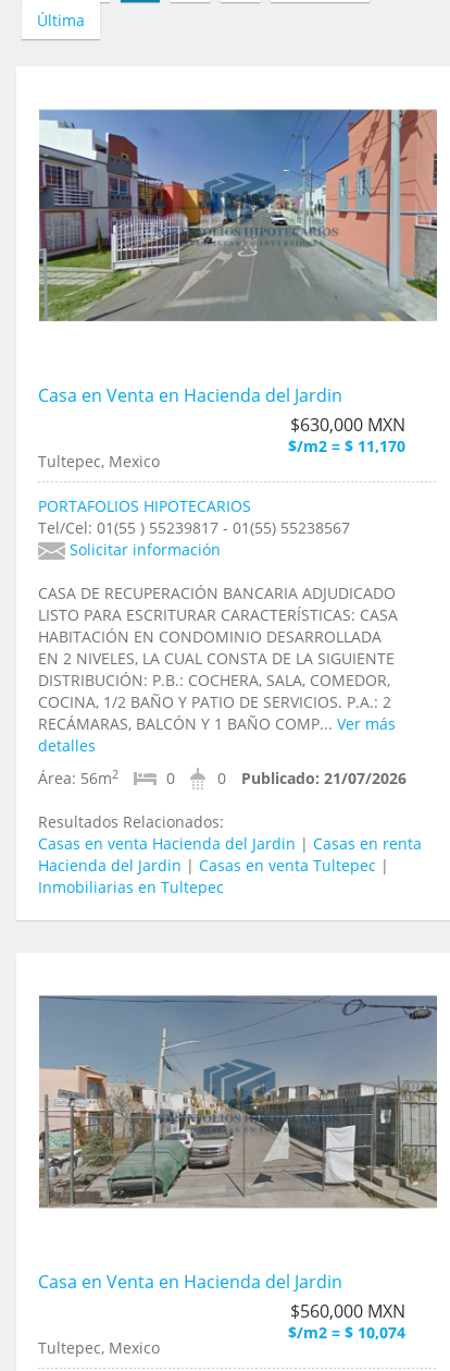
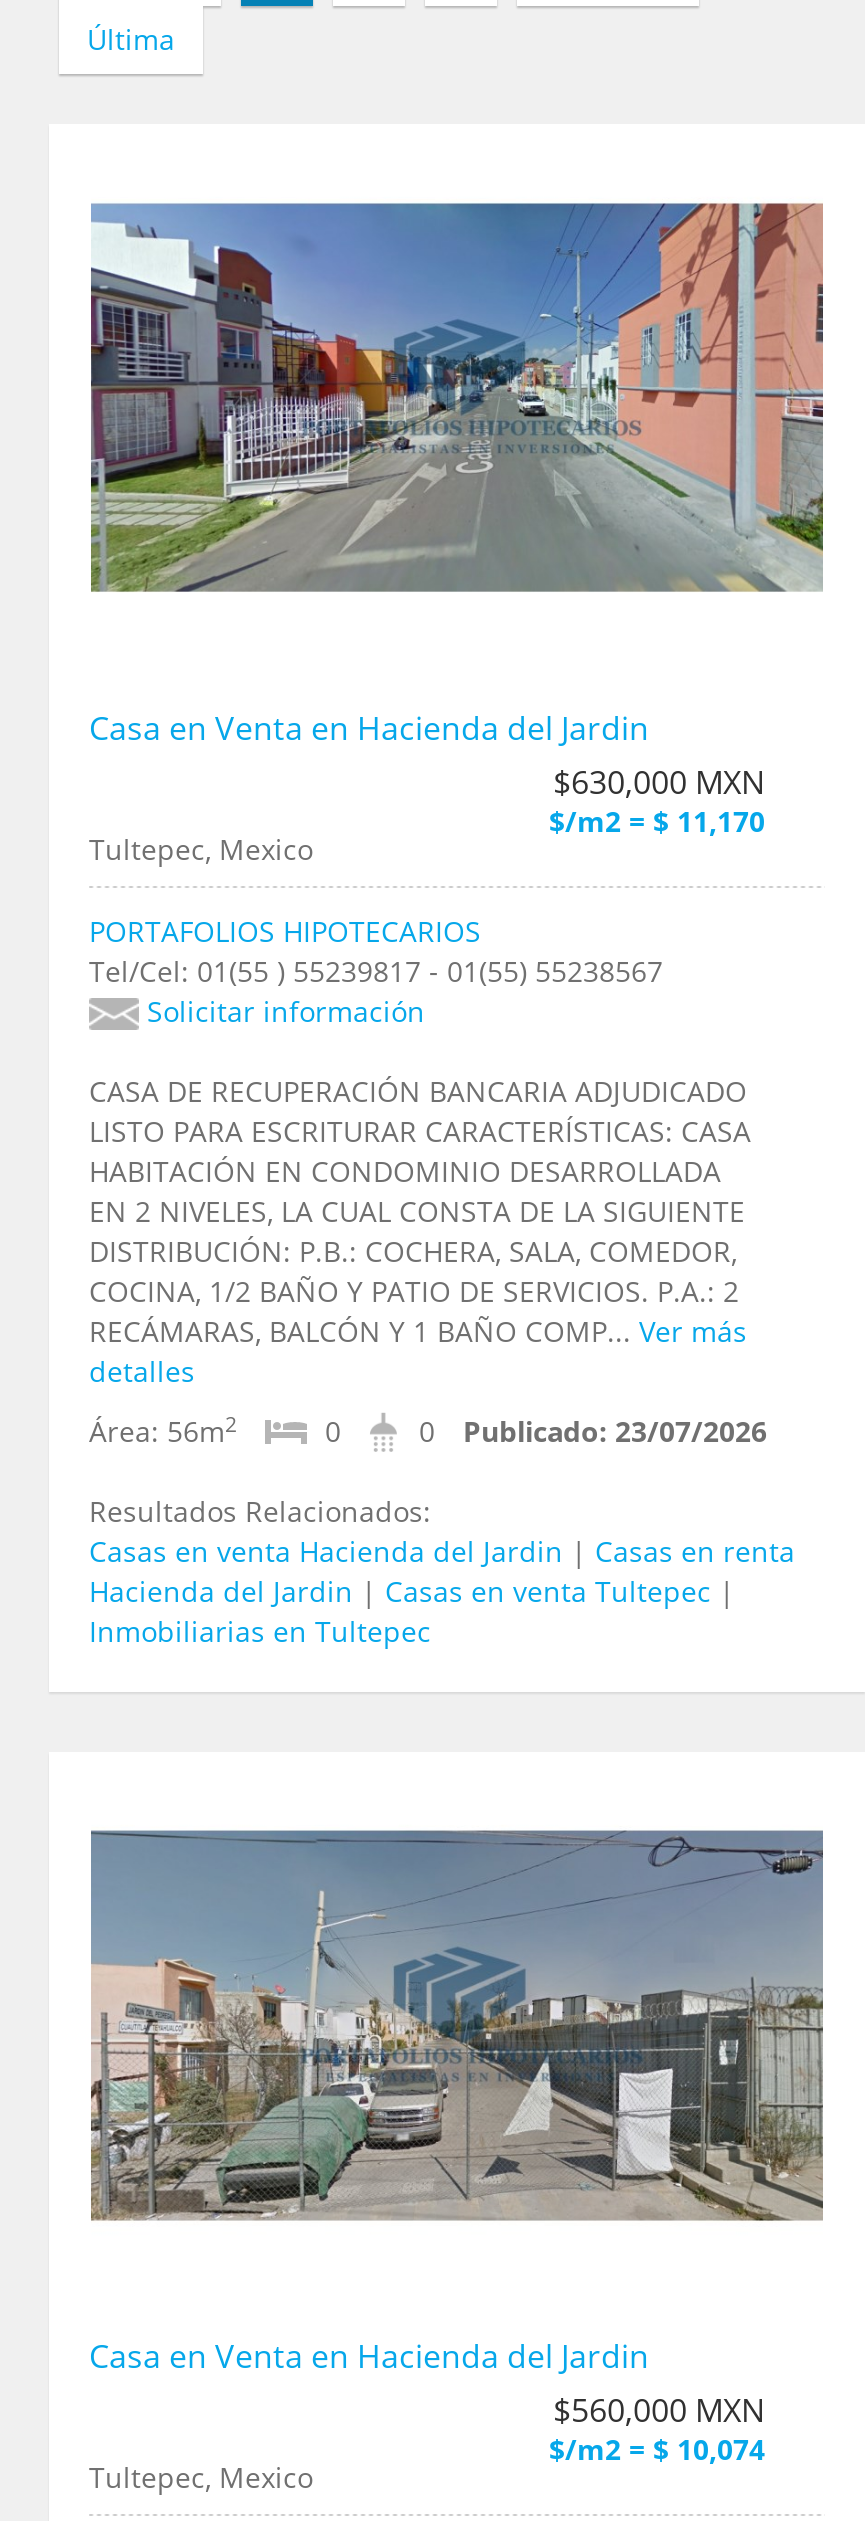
- 0 Publicado: 21/07/2026
+ 0 Publicado: 23/07/2026
